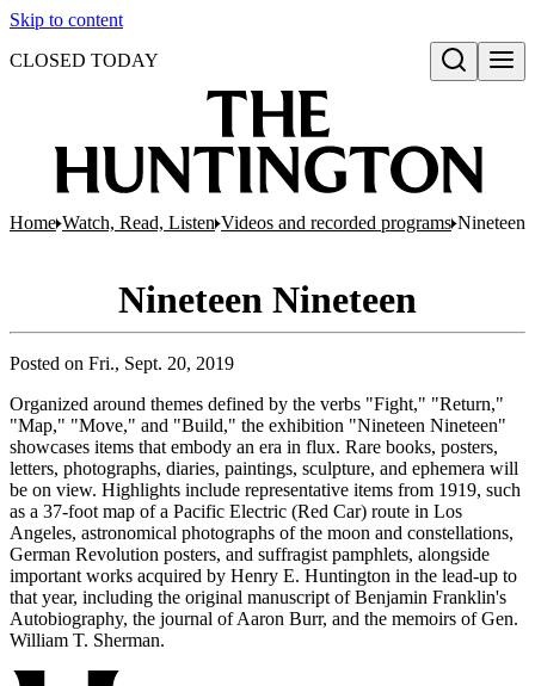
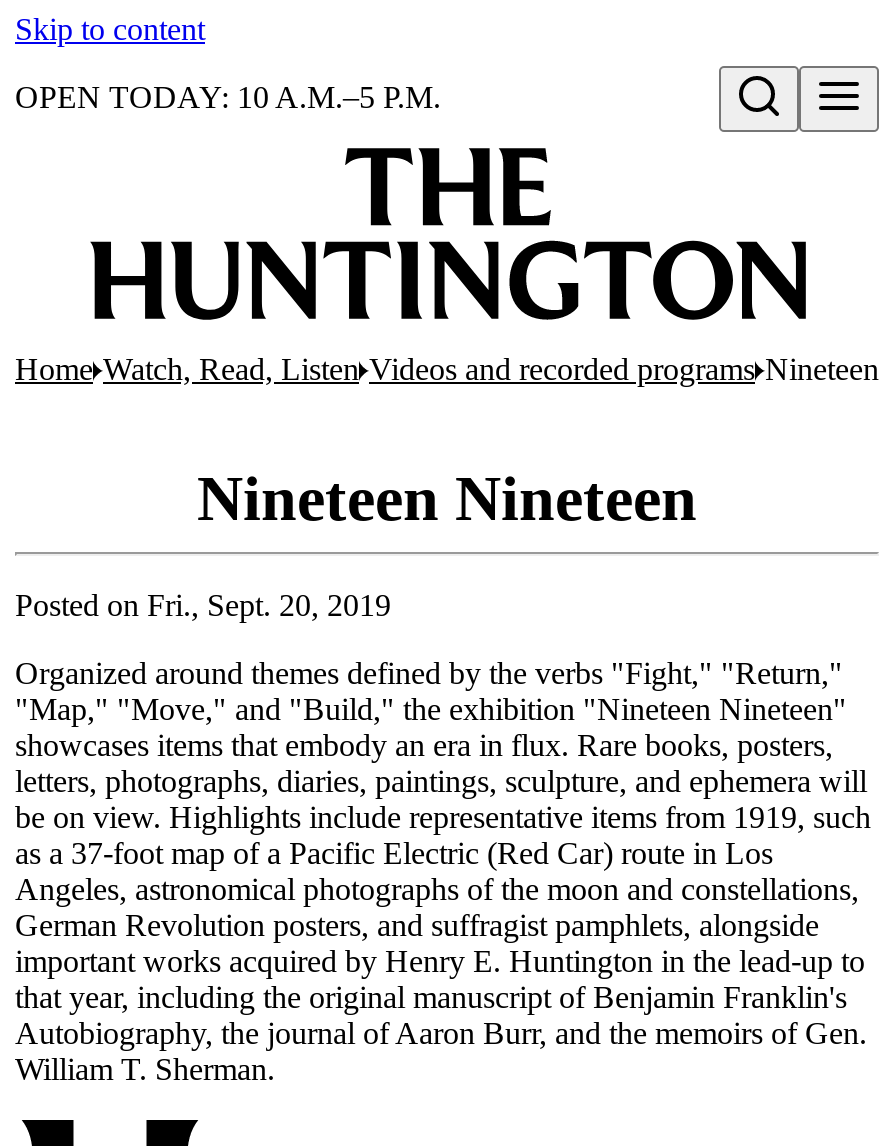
- CLOSED TODAY
+ OPEN TODAY: 10 A.M.–5 P.M.
